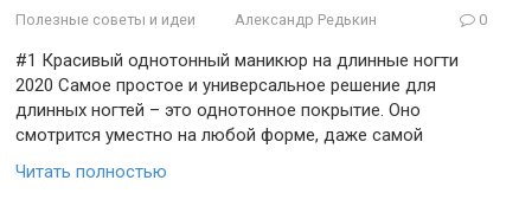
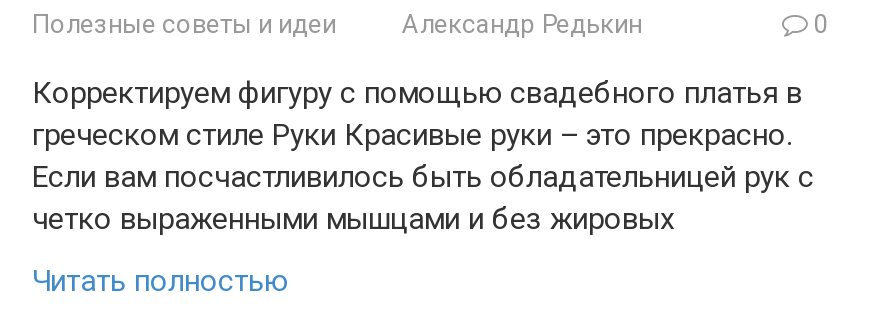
- #1 Красивый однотонный маникюр на длинные ногти
- 2020 Самое простое и универсальное решение для
- длинных ногтей – это однотонное покрытие. Оно
- смотрится уместно на любой форме, даже самой
+ Корректируем фигуру с помощью свадебного платья в
+ греческом стиле Руки Красивые руки – это прекрасно.
+ Если вам посчастливилось быть обладательницей рук с
+ четко выраженными мышцами и без жировых
